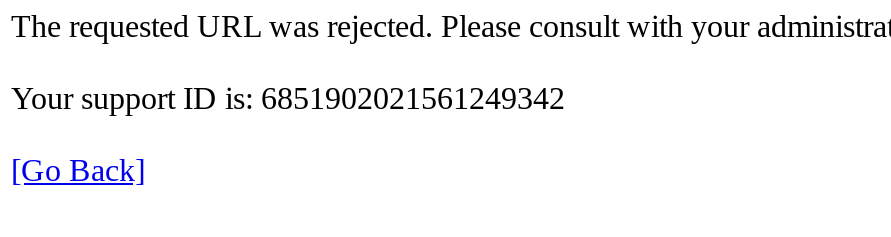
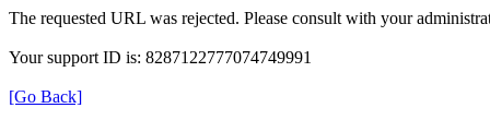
- Your support ID is: 6851902021561249342
+ Your support ID is: 8287122777074749991
